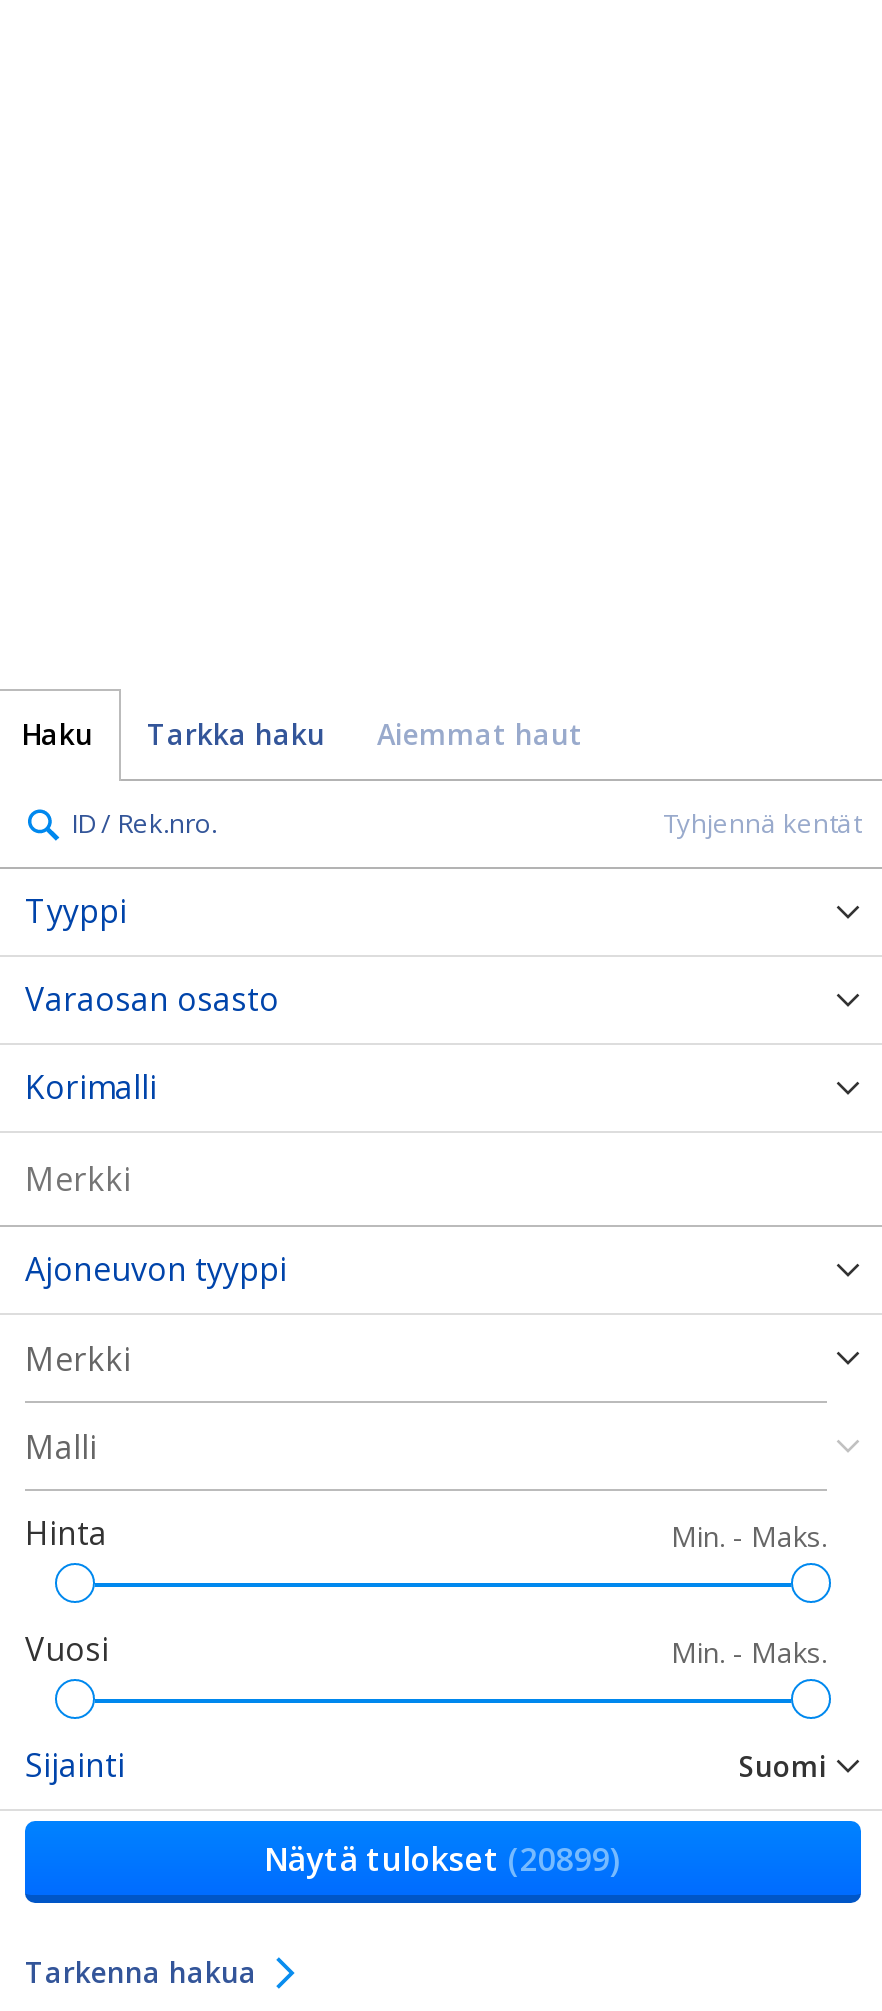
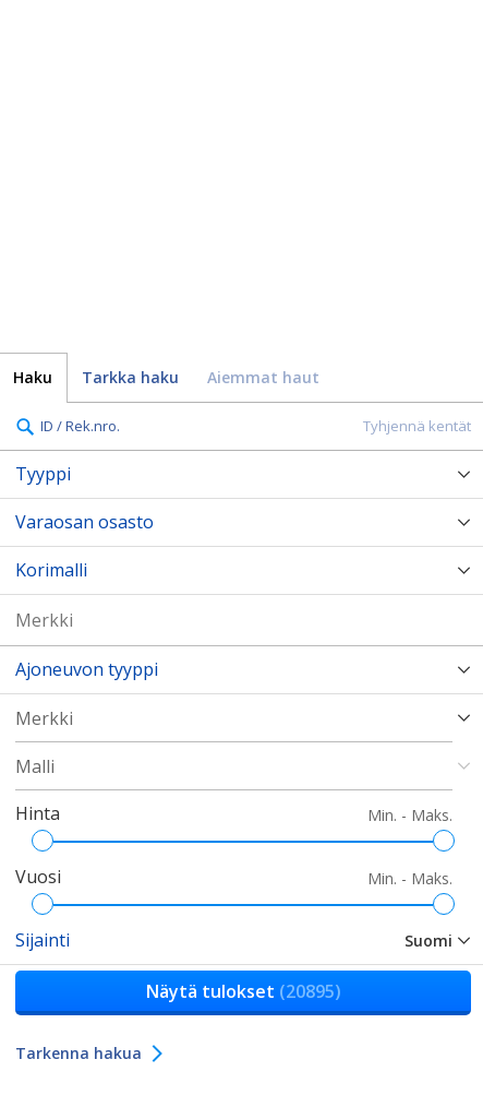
- Näytä tulokset (20899)
+ Näytä tulokset (20895)
